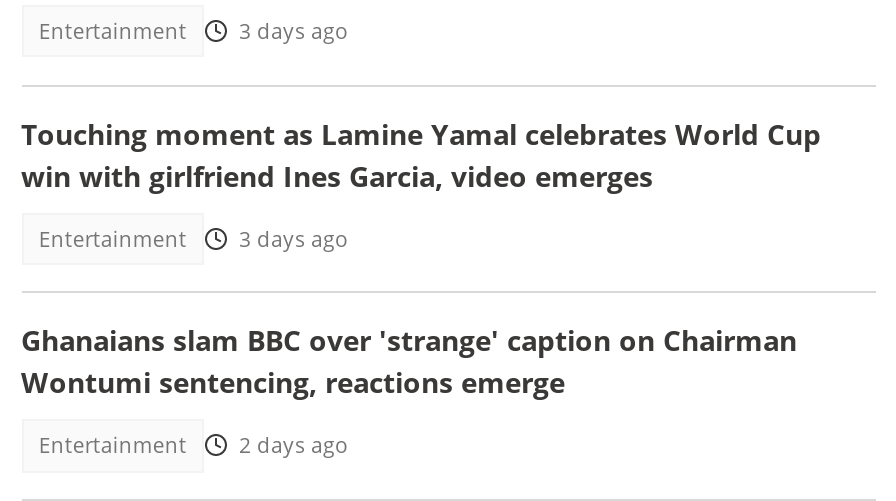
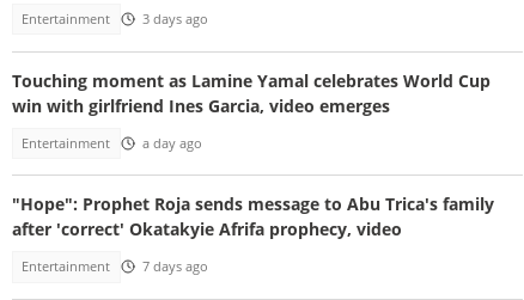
- 3 days ago
+ a day ago

- Ghanaians slam BBC over 'strange' caption on Chairman
- Wontumi sentencing, reactions emerge
+ "Hope": Prophet Roja sends message to Abu Trica's family
+ after 'correct' Okatakyie Afrifa prophecy, video

- Entertainment 2 days ago
+ Entertainment 7 days ago
